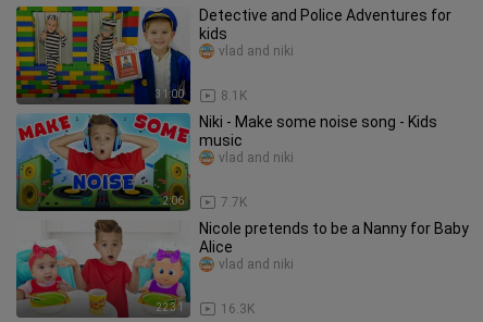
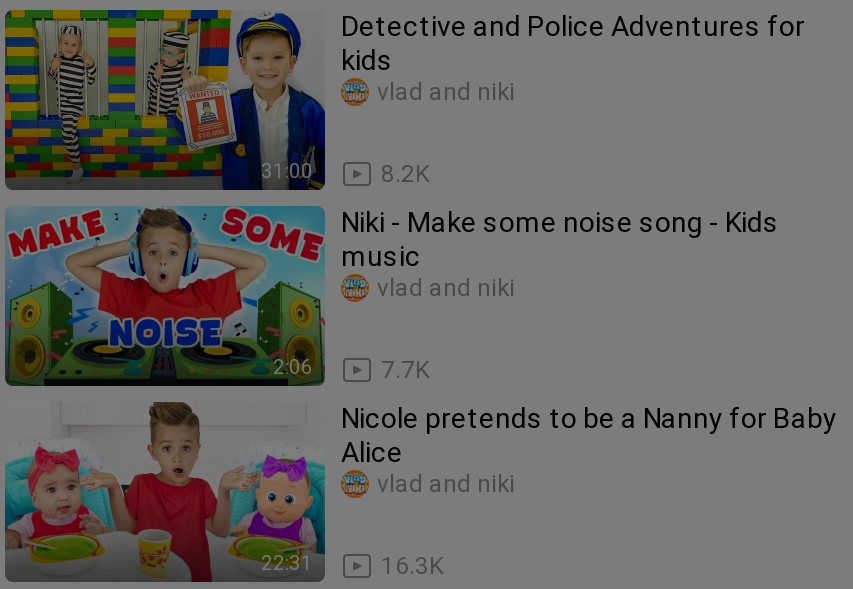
- 8.1K
+ 8.2K
